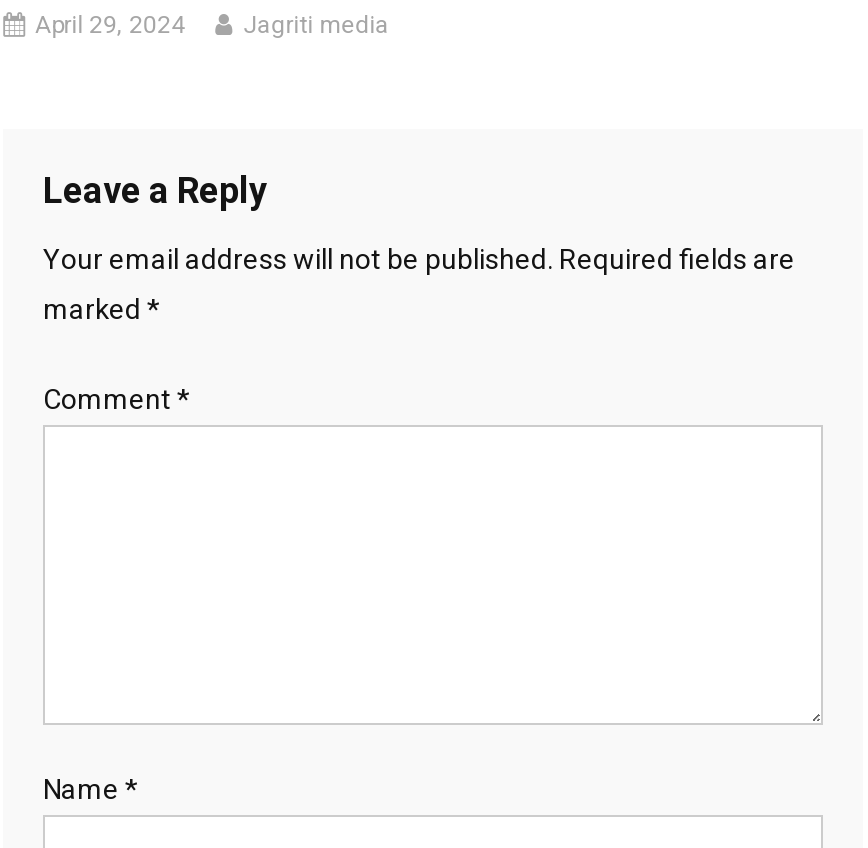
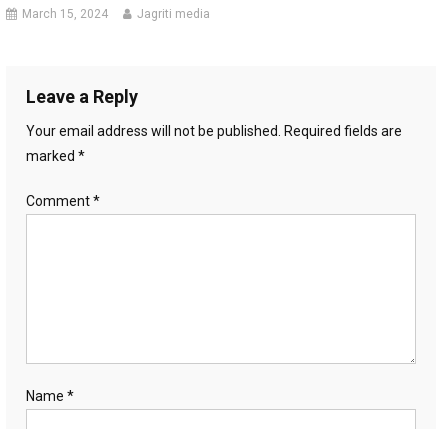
- April 29, 2024
+ March 15, 2024
